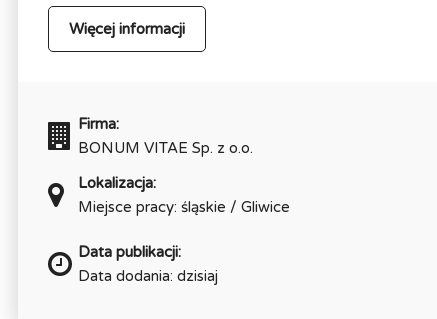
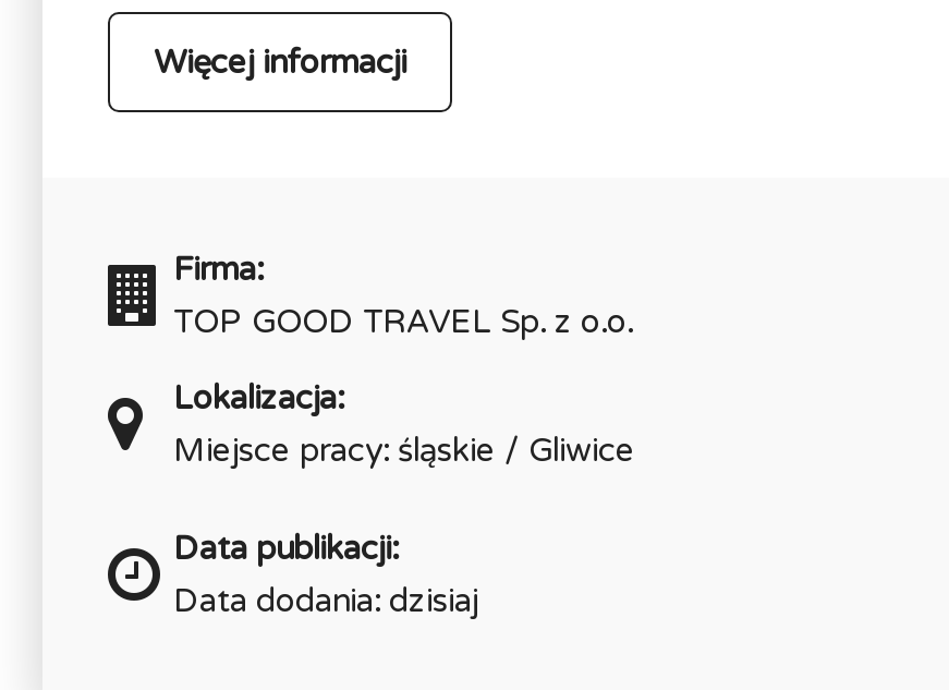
- BONUM VITAE Sp. z o.o.
+ TOP GOOD TRAVEL Sp. z o.o.
